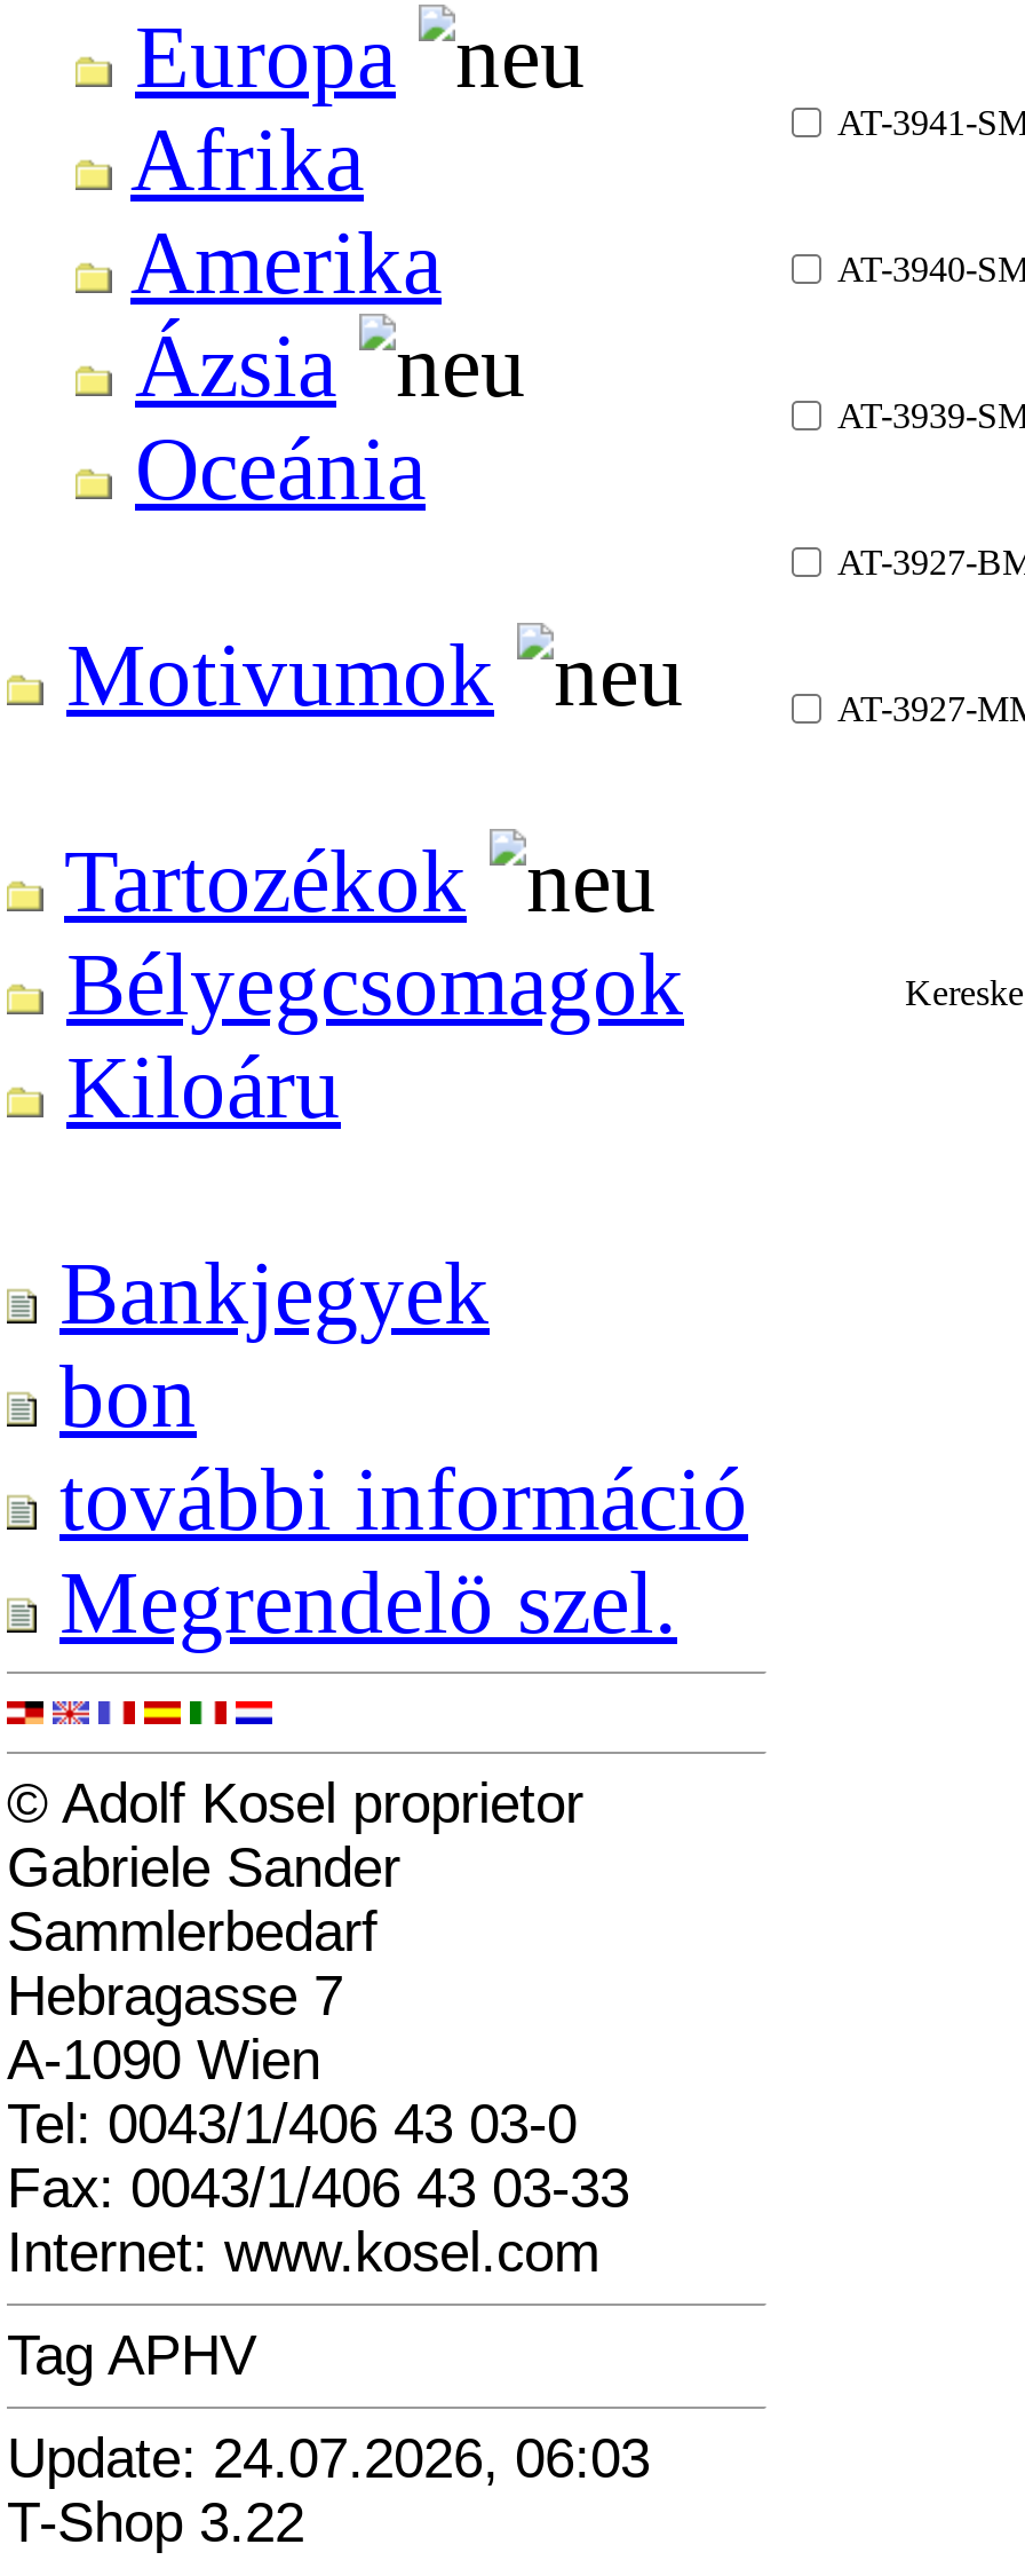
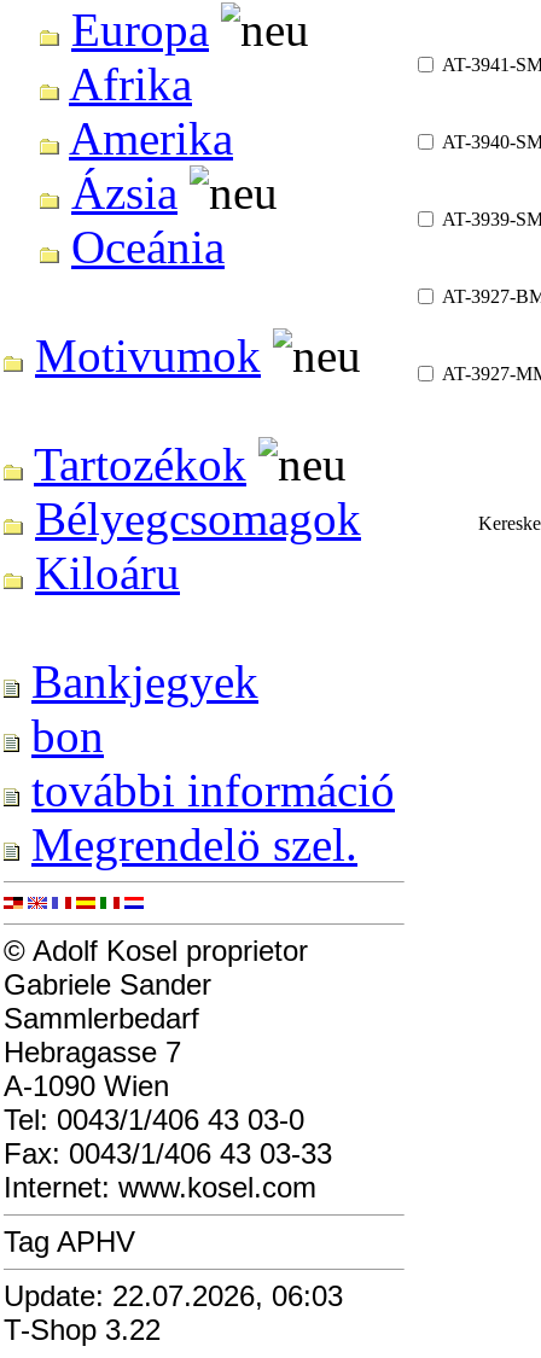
- Update: 24.07.2026, 06:03
+ Update: 22.07.2026, 06:03
